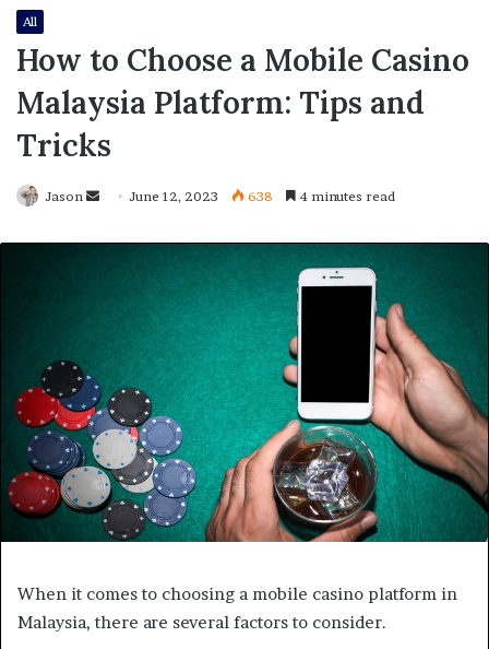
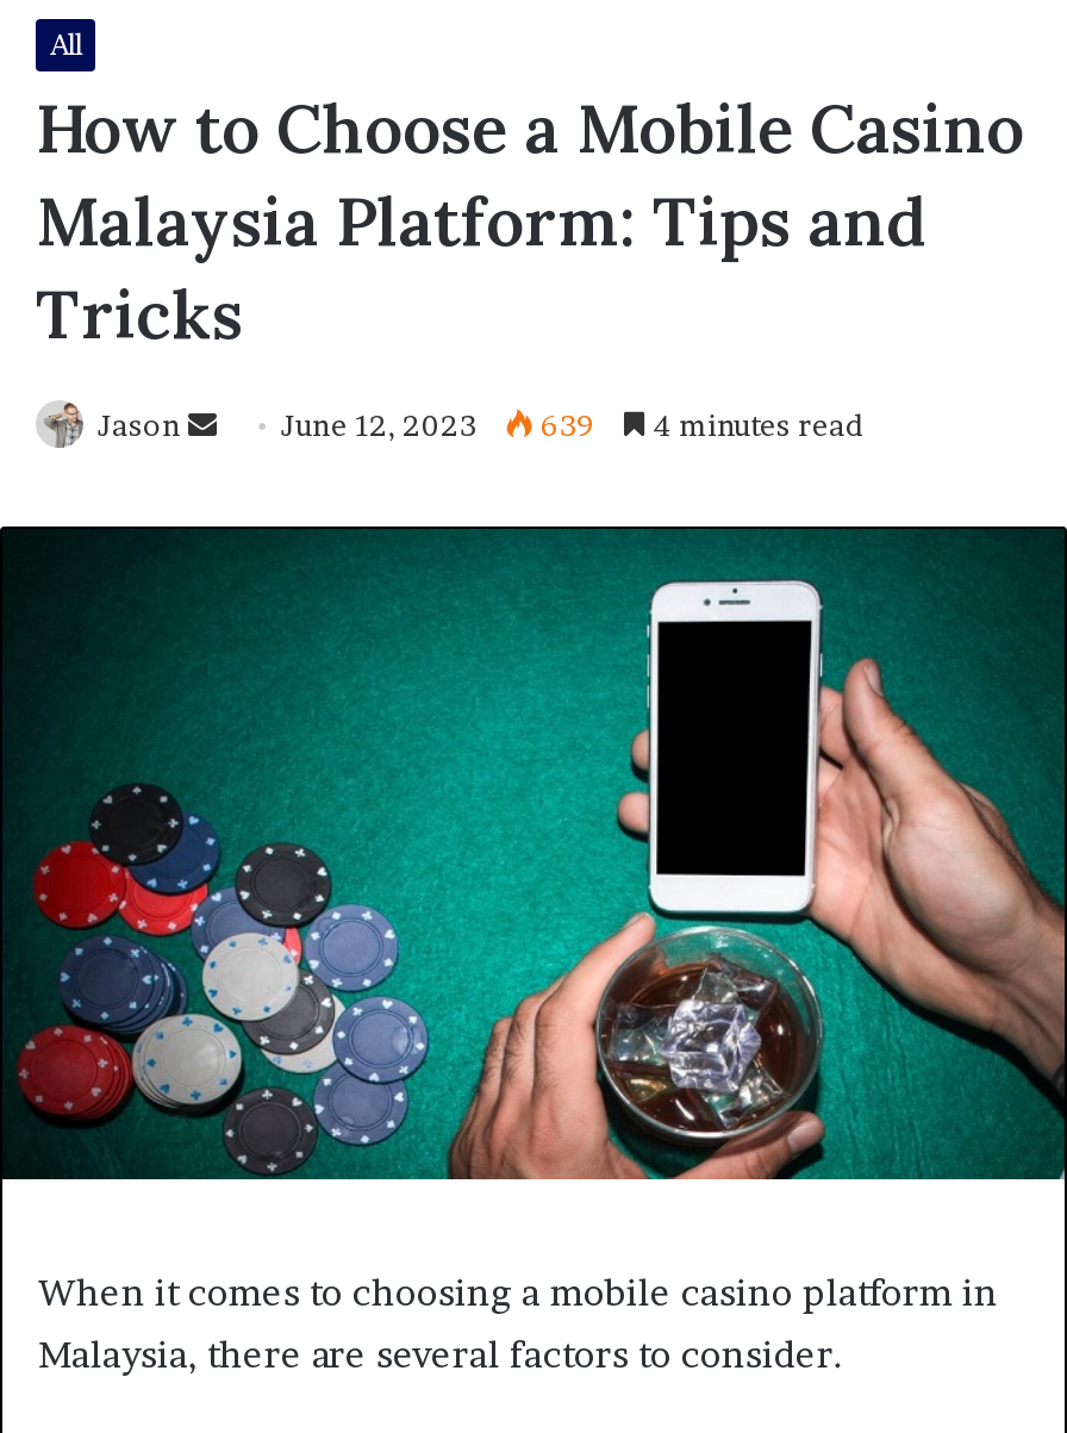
- 638
+ 639
